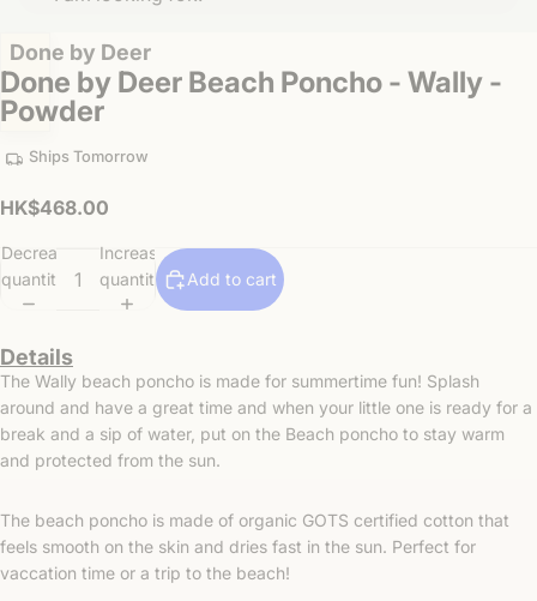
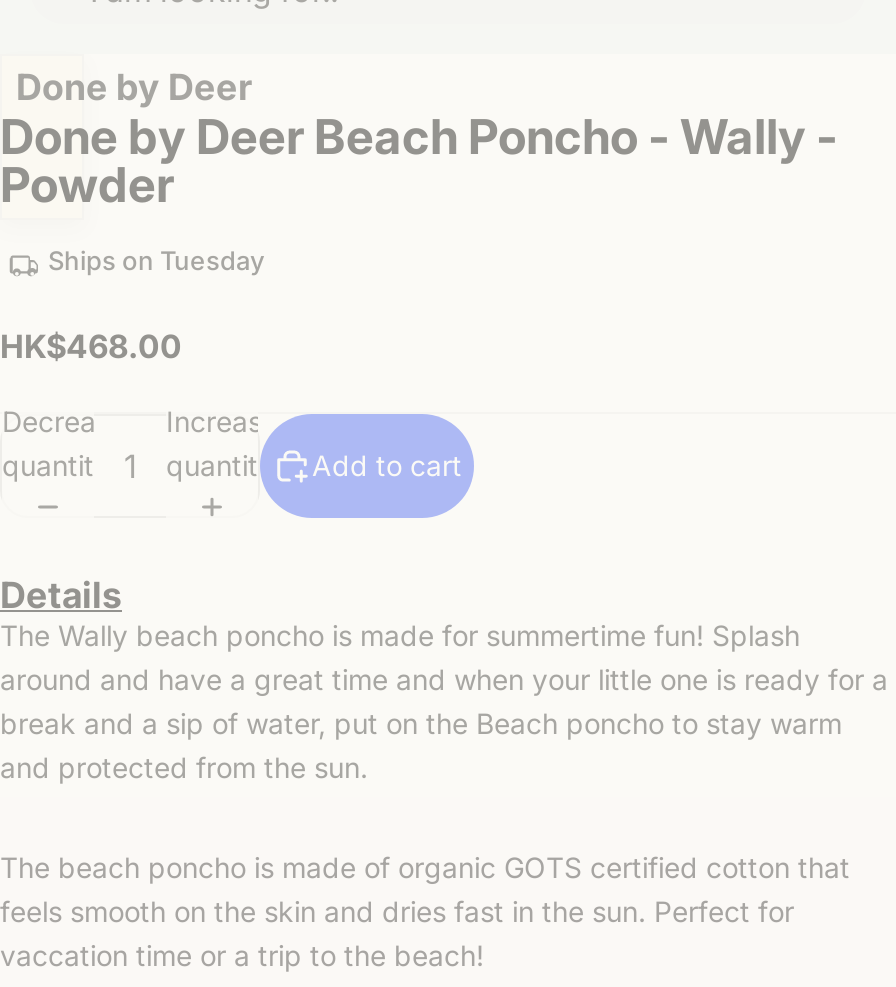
- Ships Tomorrow
+ Ships on Tuesday
